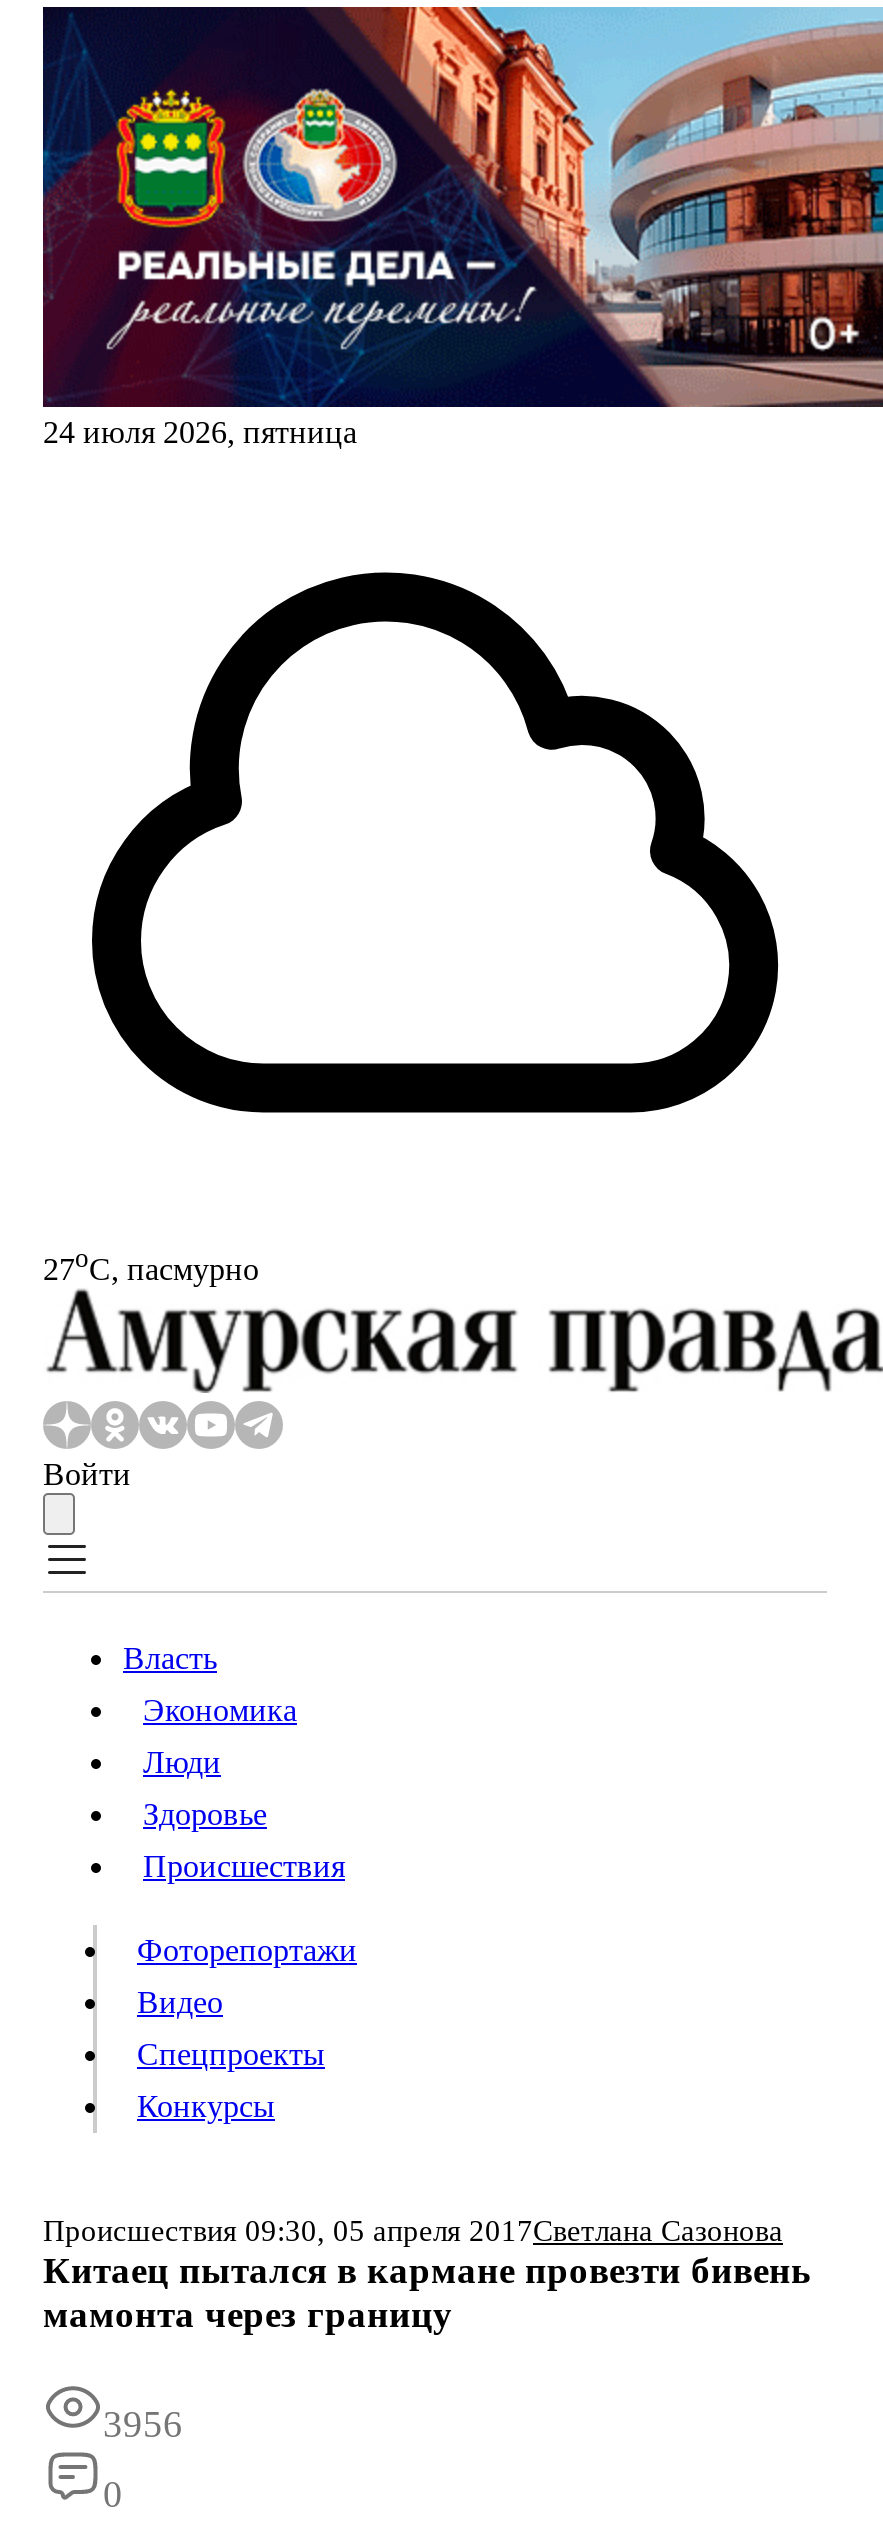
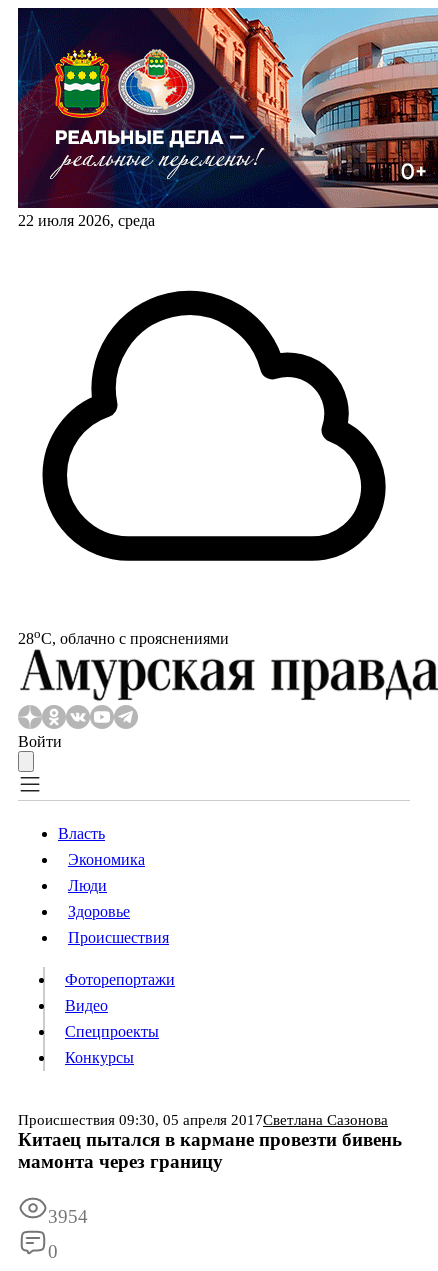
- 24 июля 2026, пятница
+ 22 июля 2026, среда

- 27oС, пасмурно
+ 28oС, облачно с прояснениями

- 3956
+ 3954
